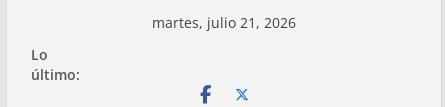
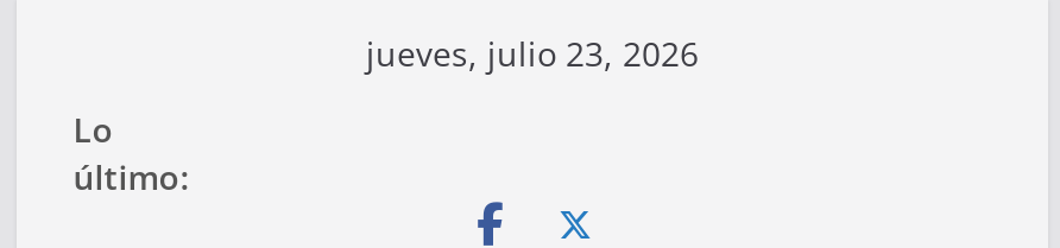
- martes, julio 21, 2026
+ jueves, julio 23, 2026
